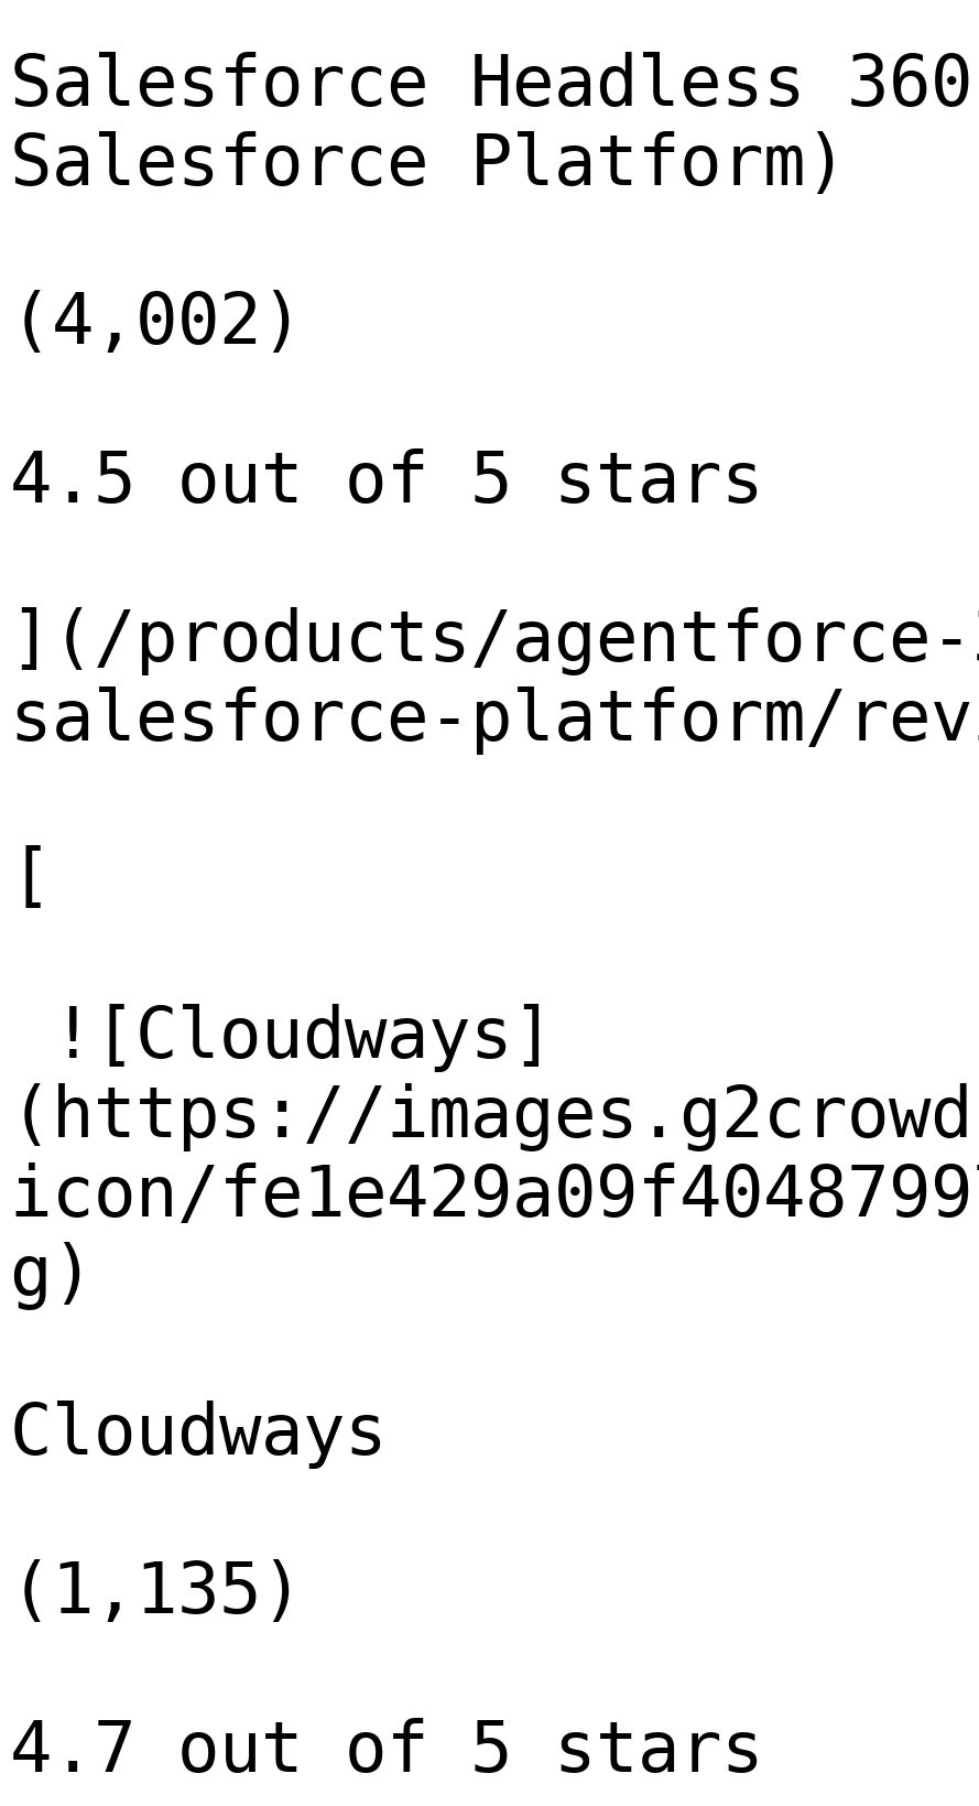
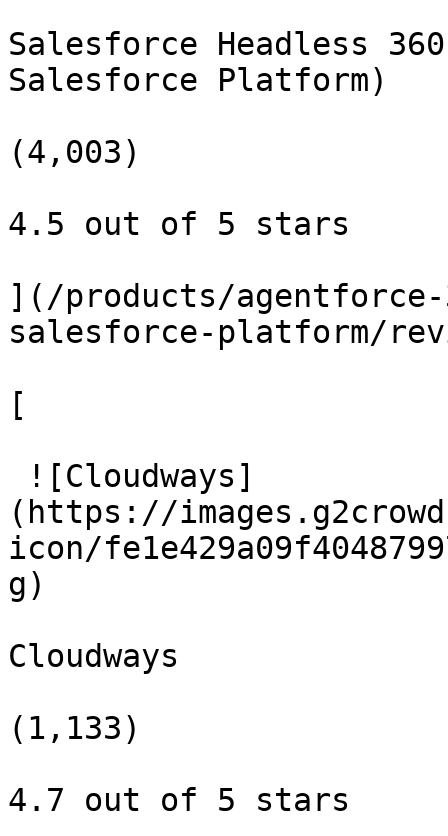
- (4,002)
+ (4,003)

- (1,135)
+ (1,133)
